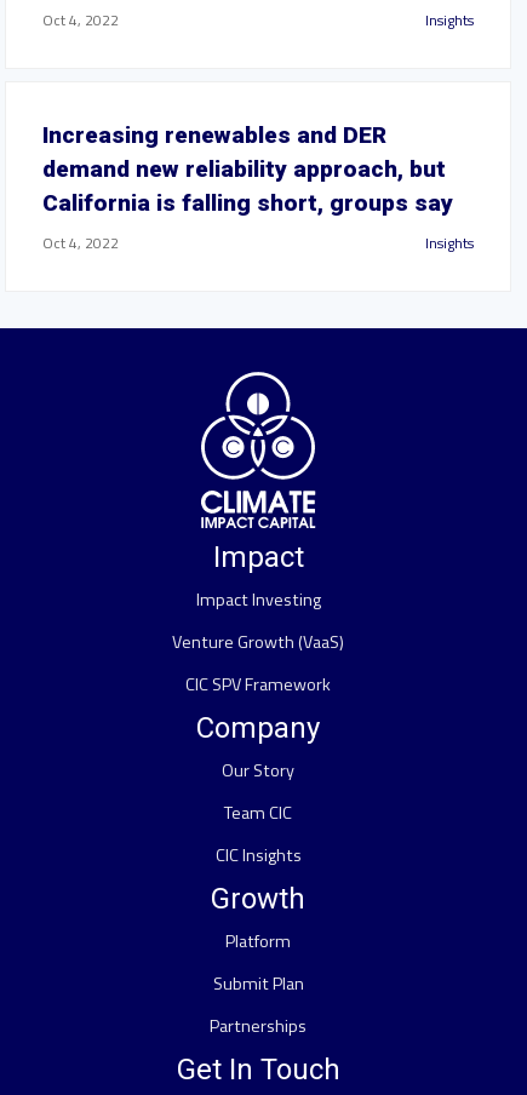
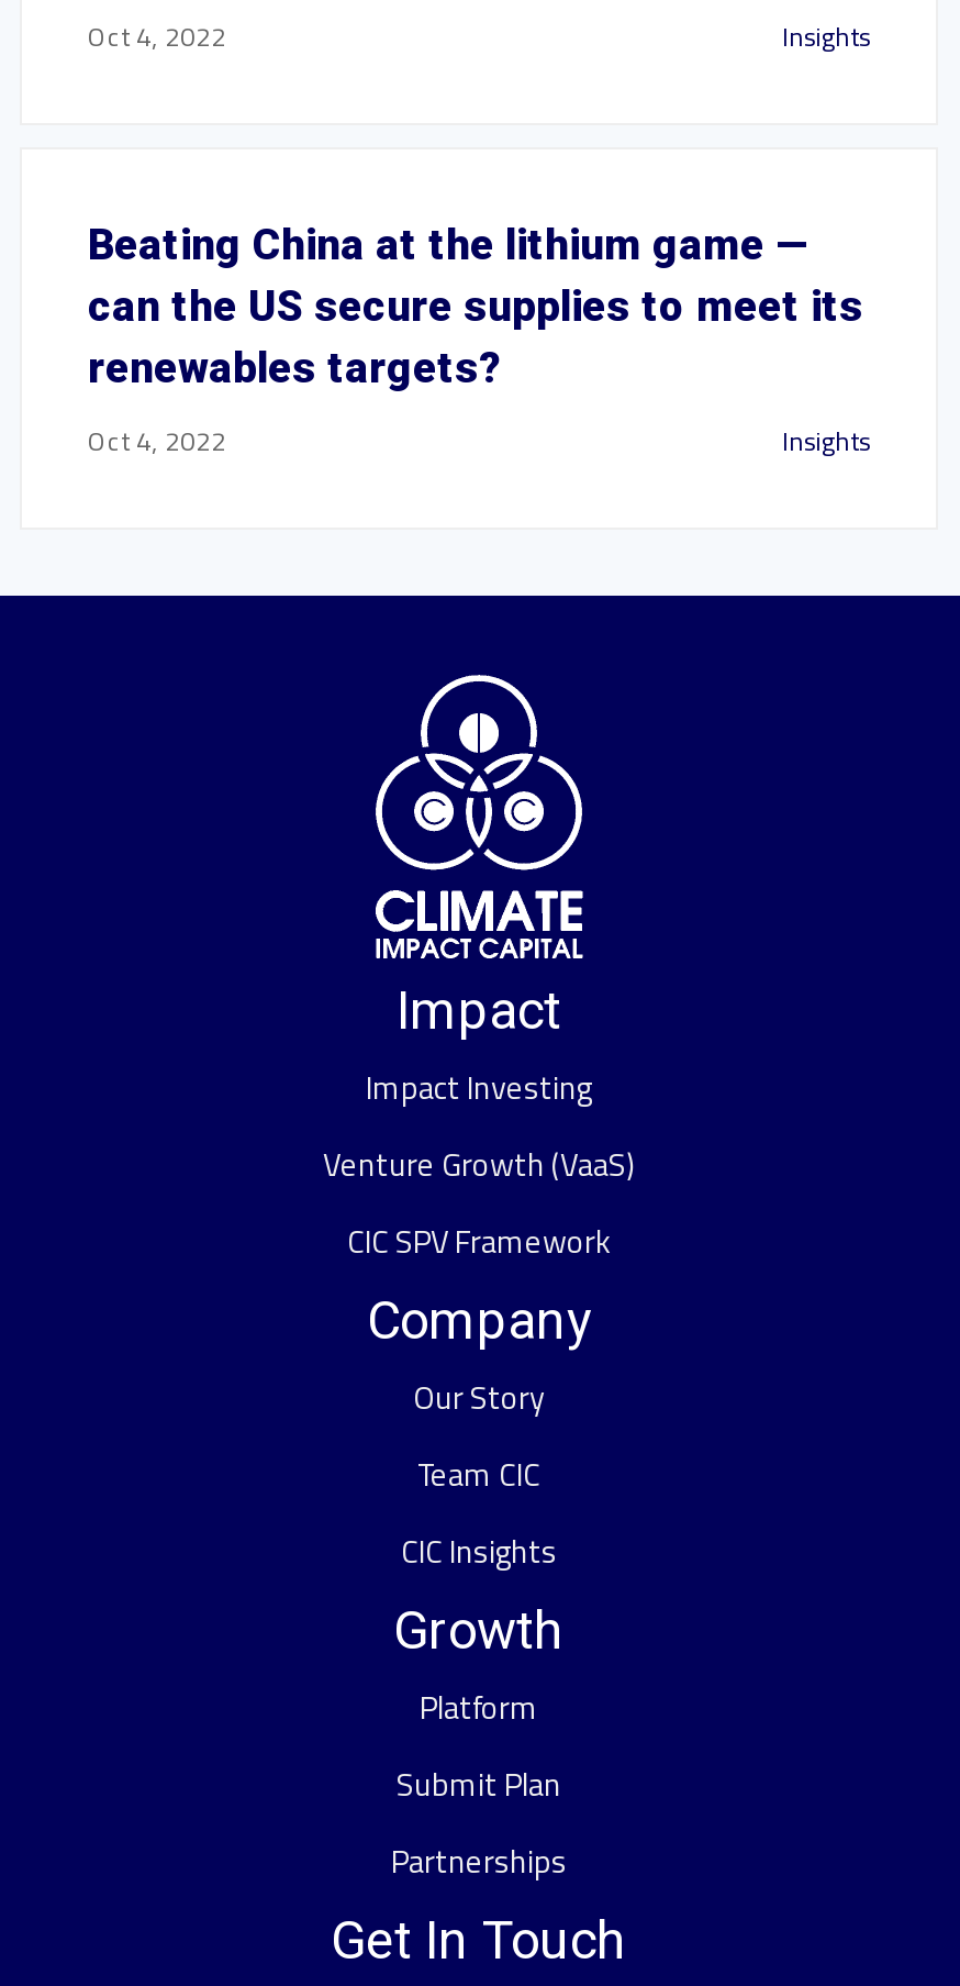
- Increasing renewables and DER
- demand new reliability approach, but
- California is falling short, groups say
+ Beating China at the lithium game —
+ can the US secure supplies to meet its
+ renewables targets?
